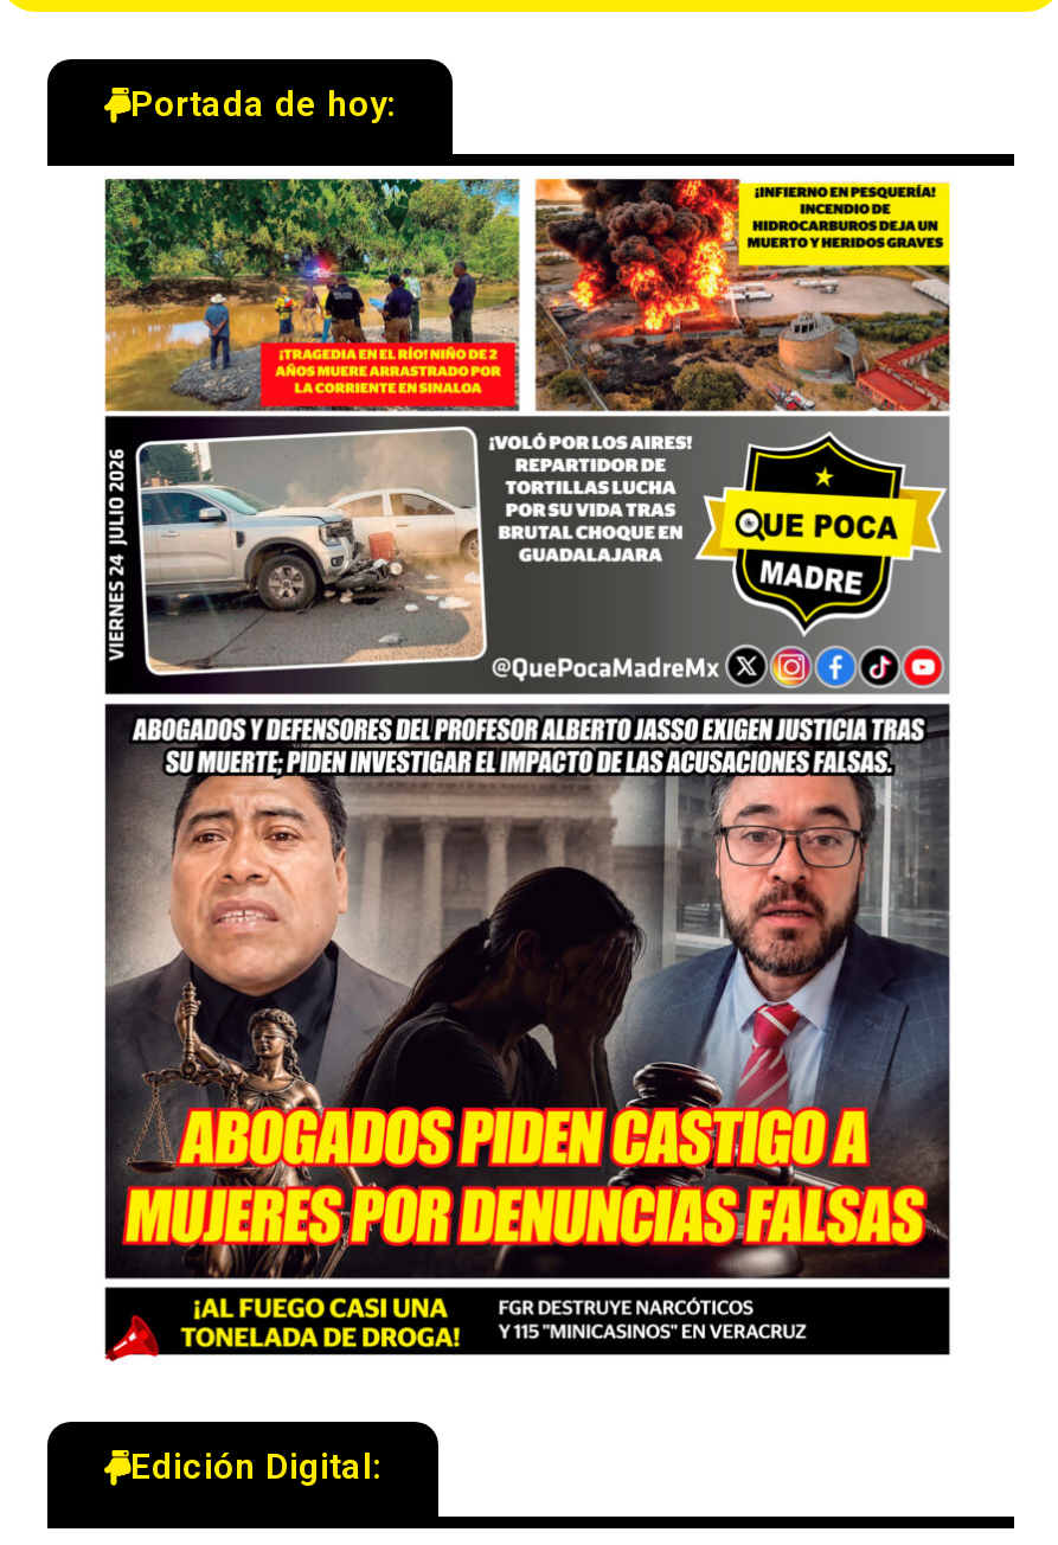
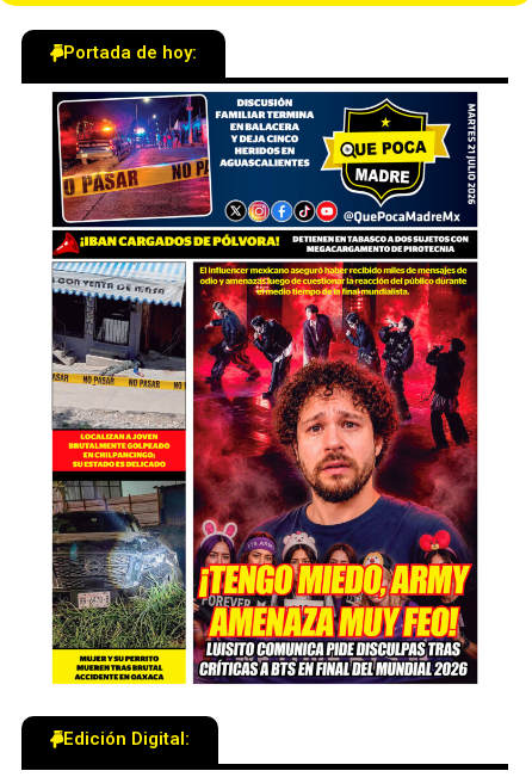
- [image]
+ [image]
